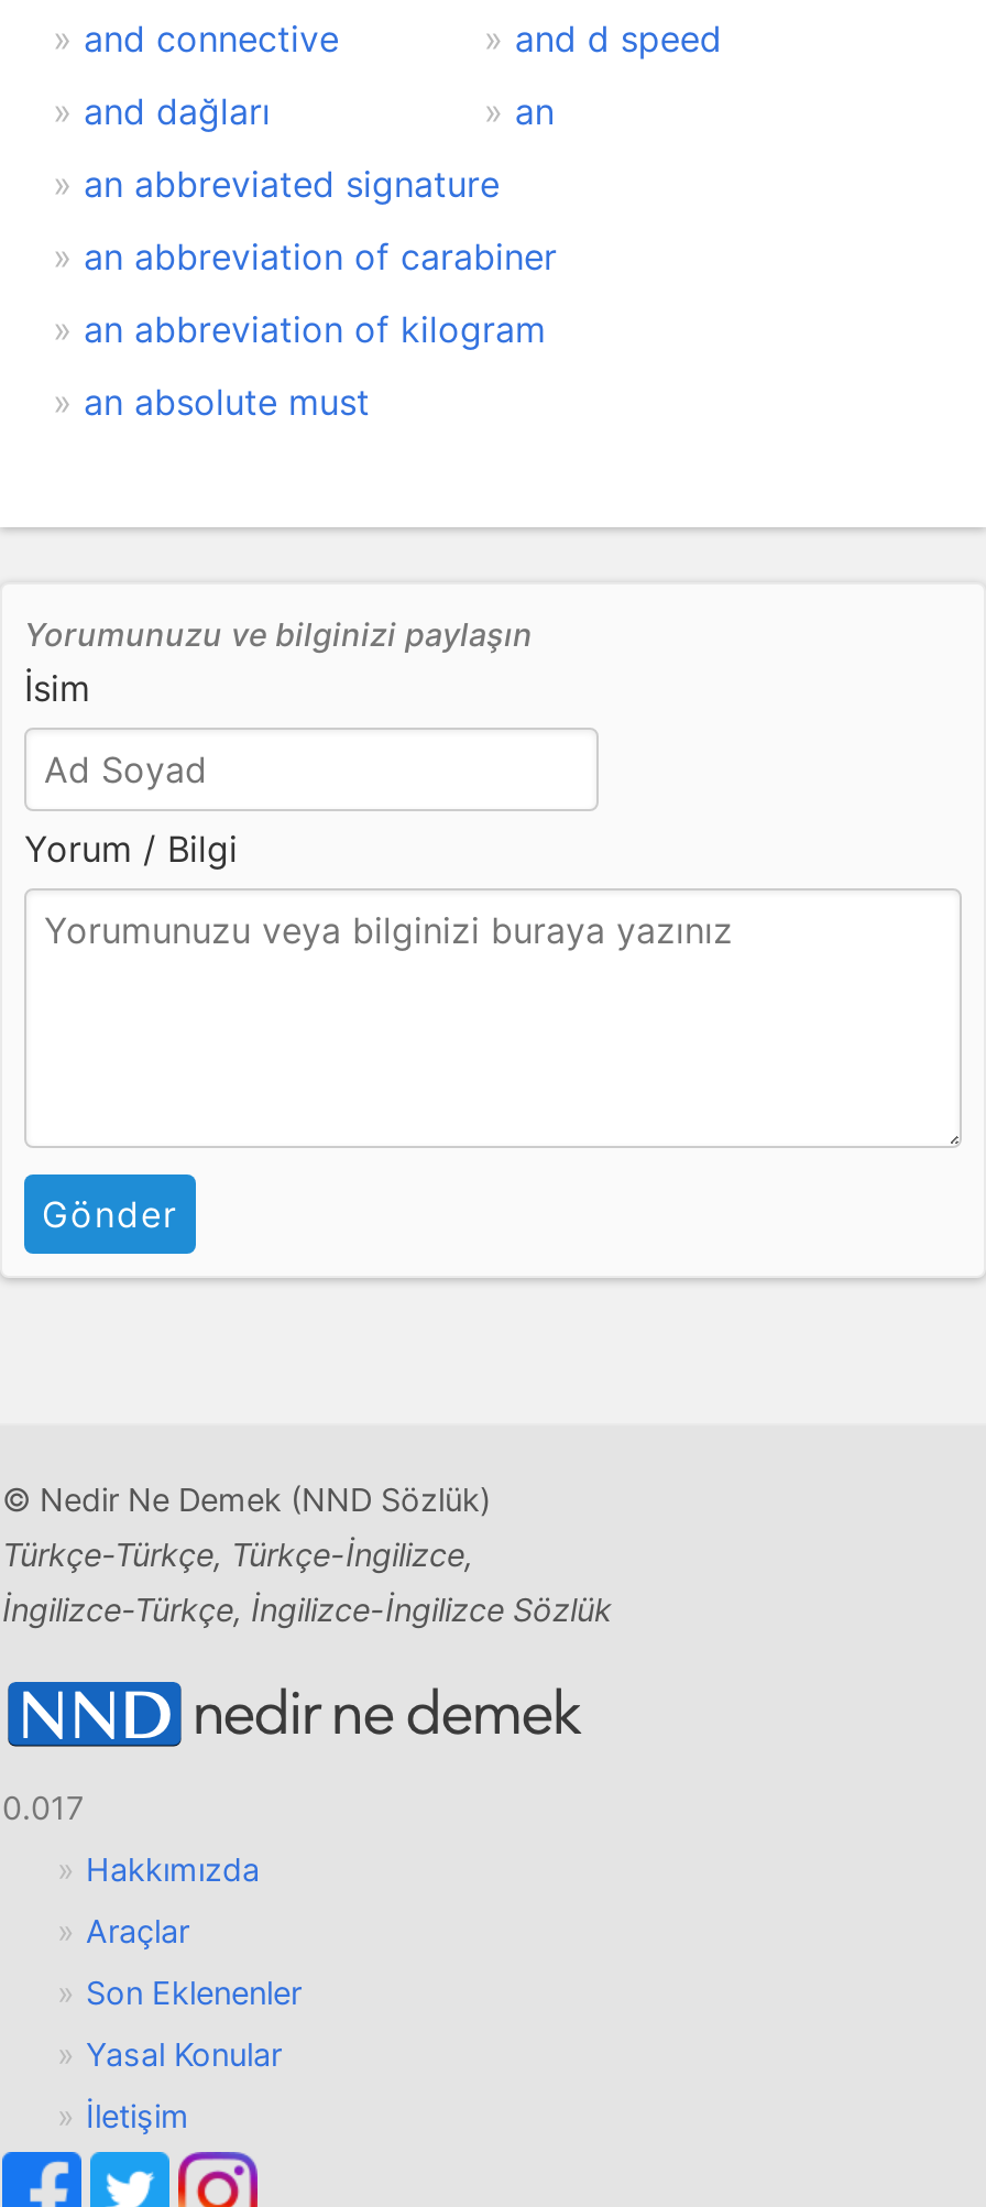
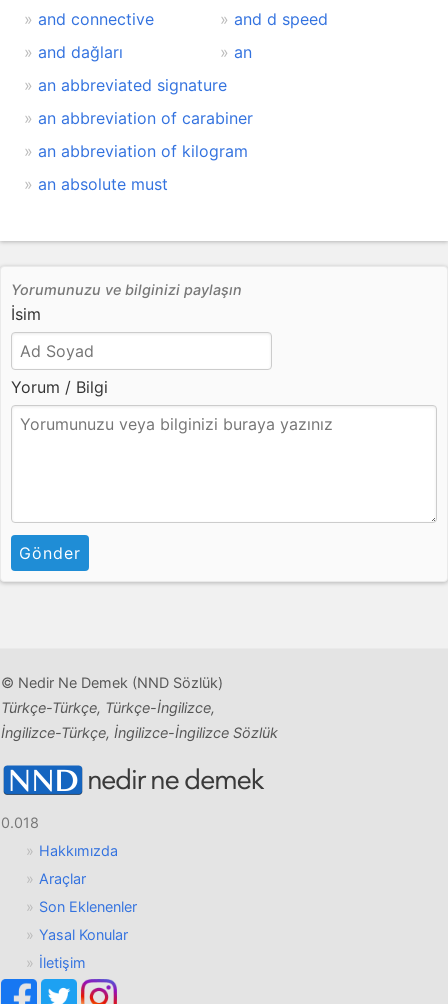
- 0.017
+ 0.018
